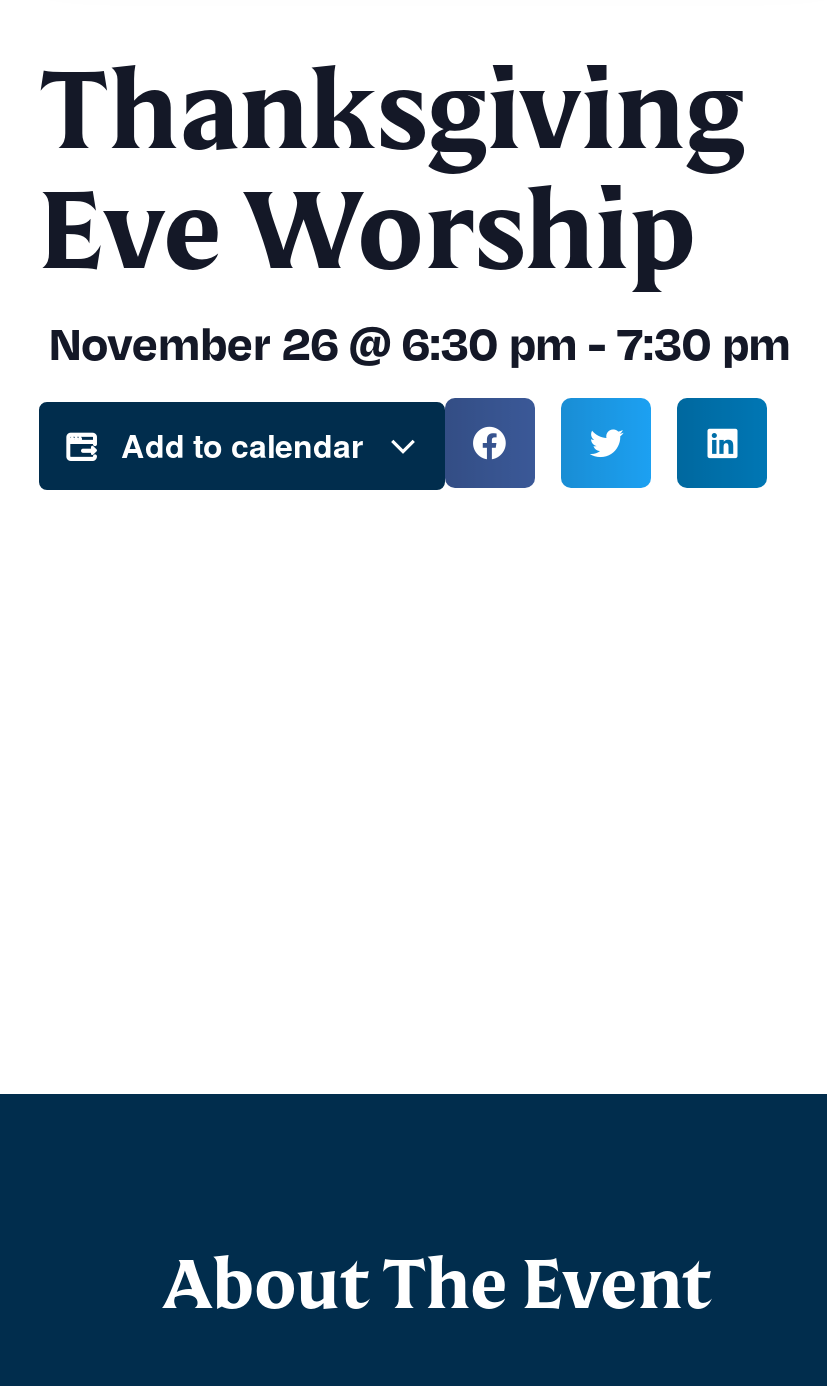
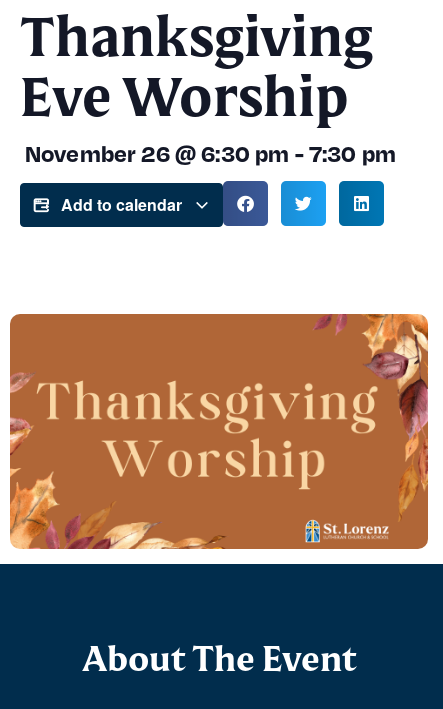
+ [image]
